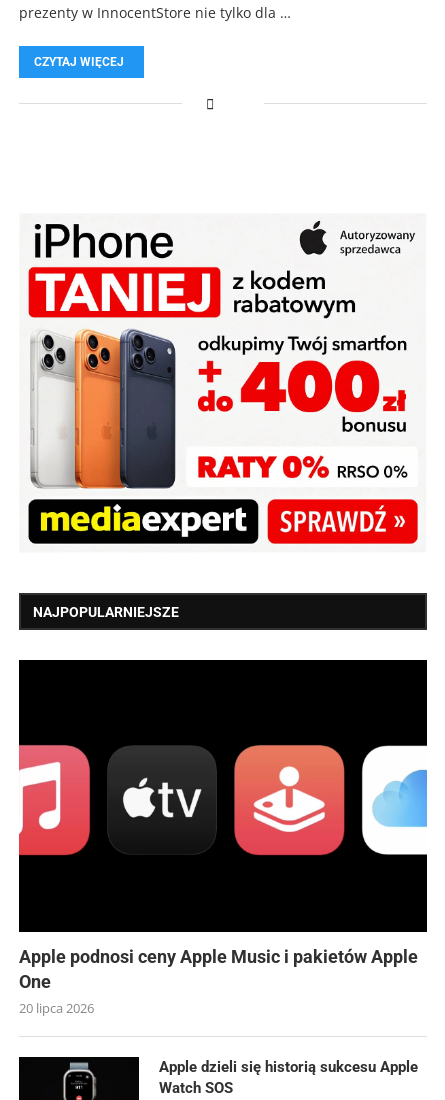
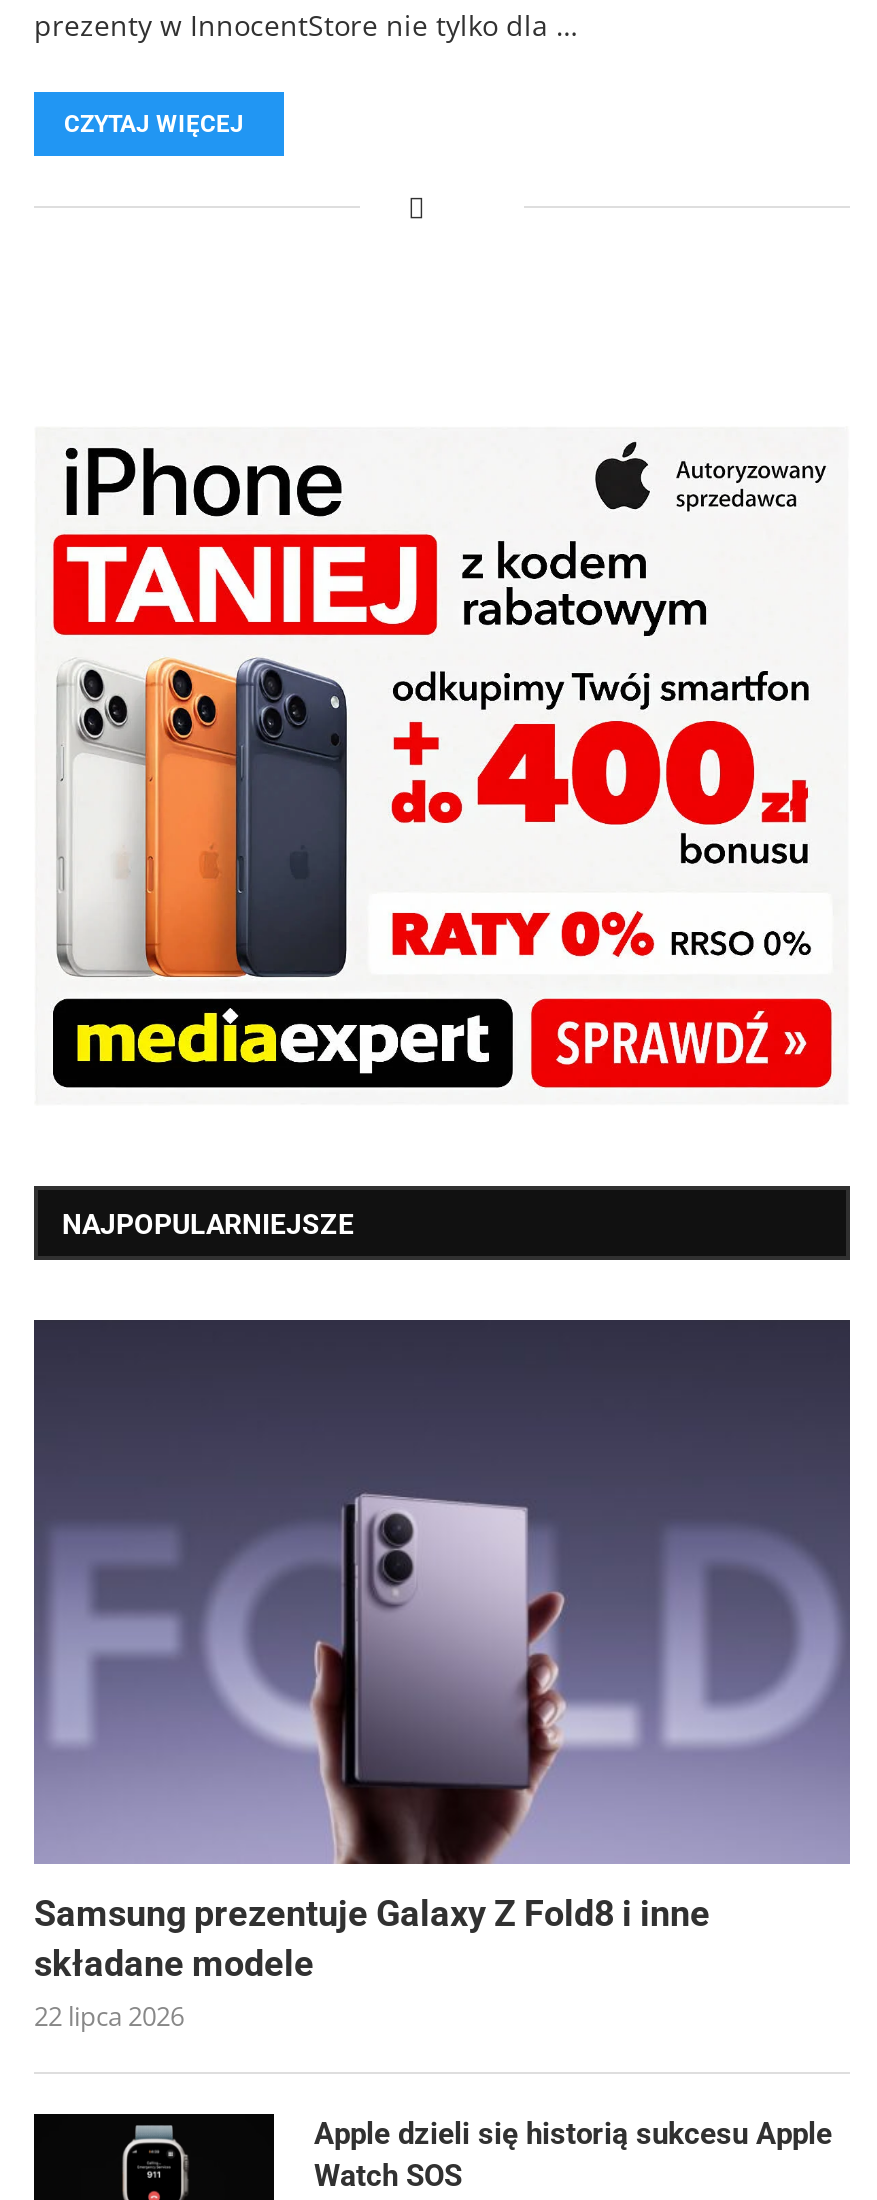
- [image]
- Apple podnosi ceny Apple Music i pakietów Apple
- One
- 20 lipca 2026
+ [image]
+ Samsung prezentuje Galaxy Z Fold8 i inne
+ składane modele
+ 22 lipca 2026
